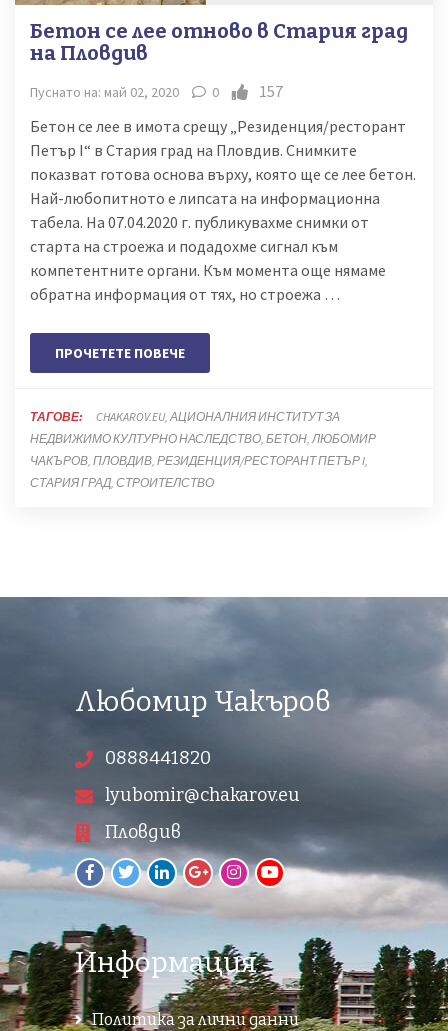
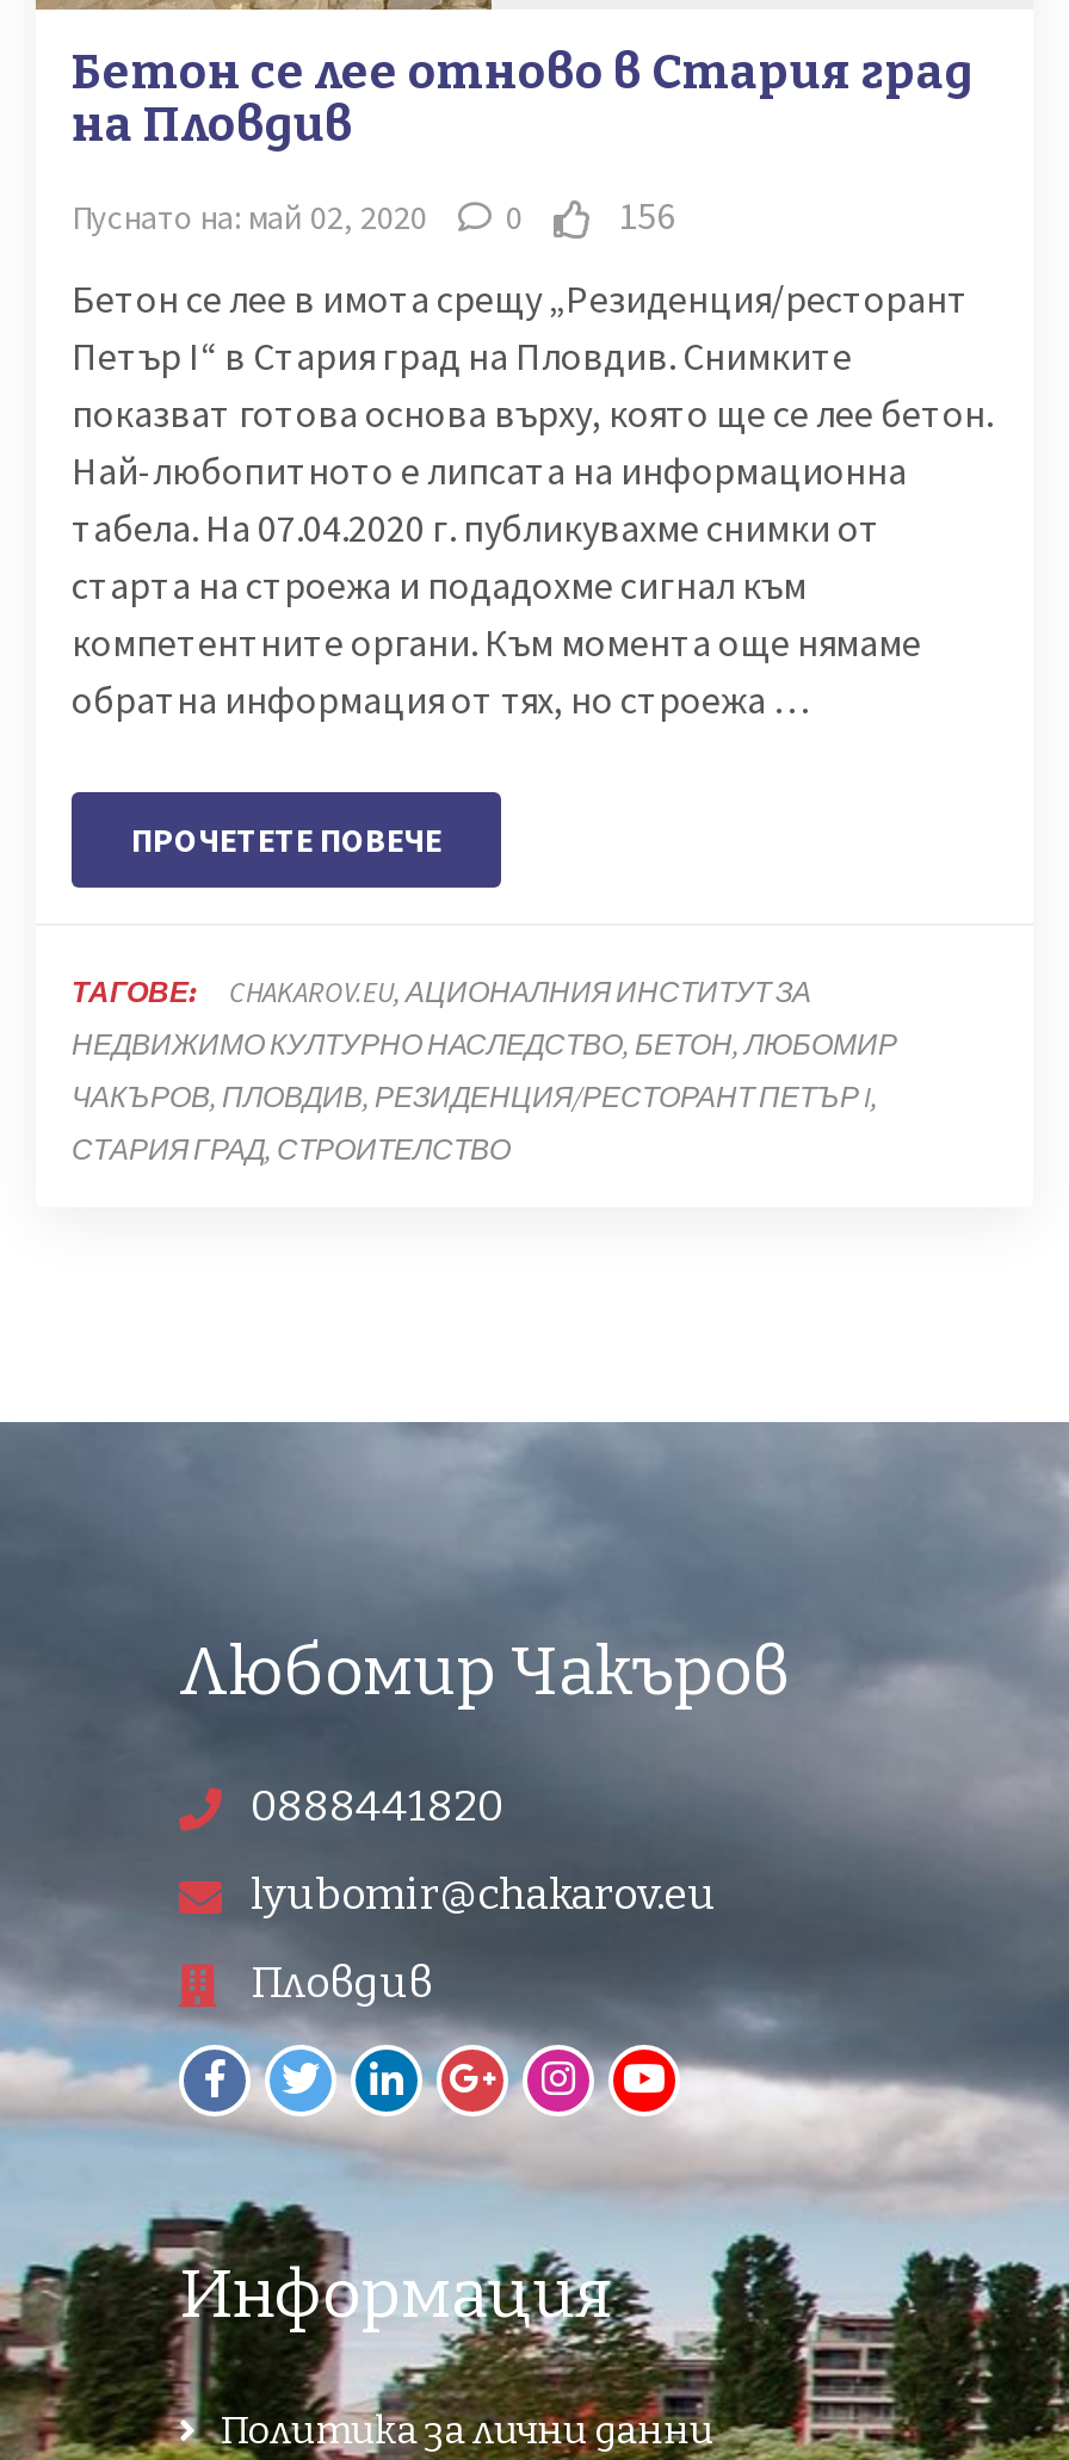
- 157
+ 156
